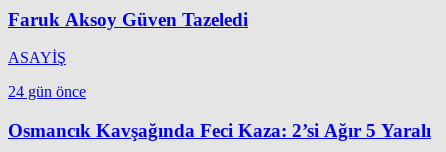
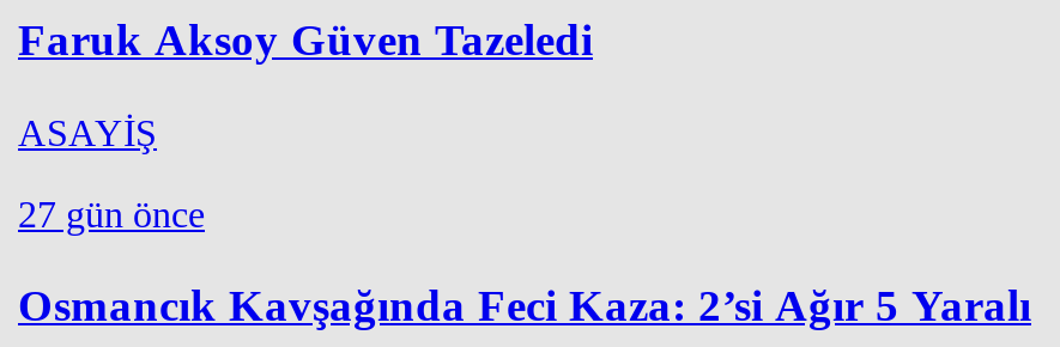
- 24 gün önce
+ 27 gün önce
